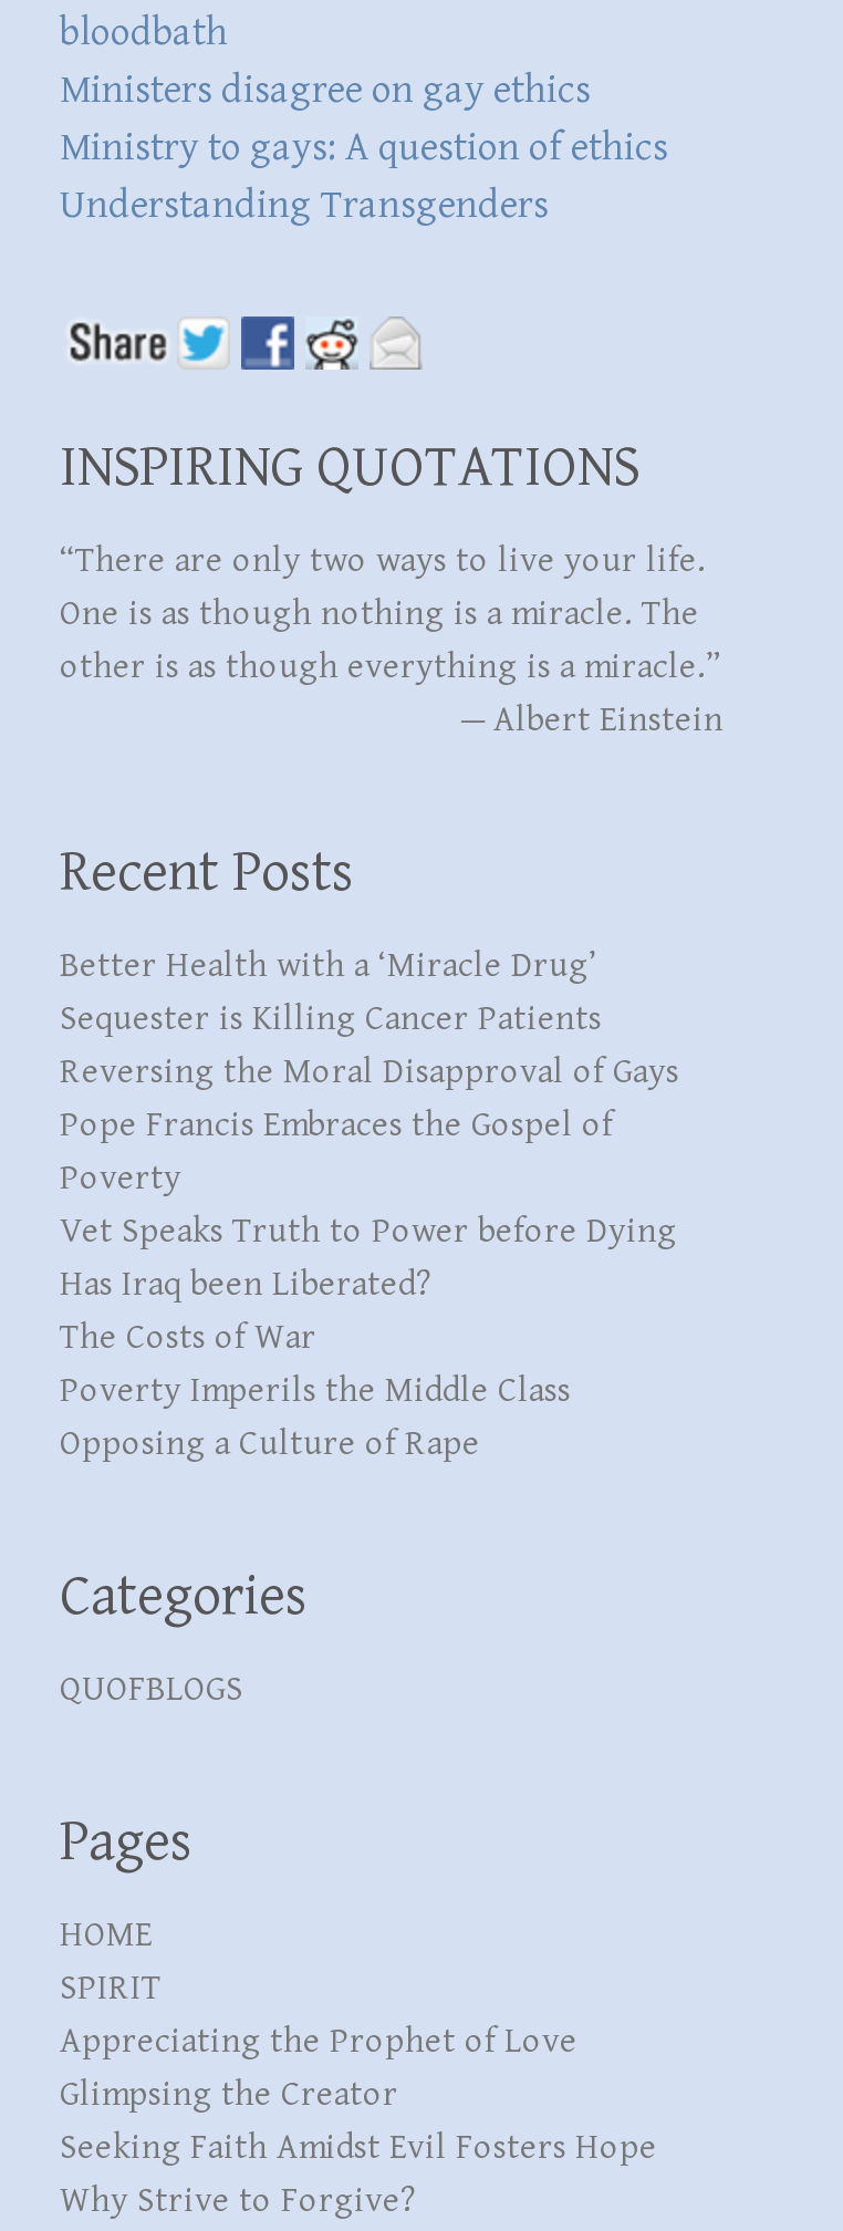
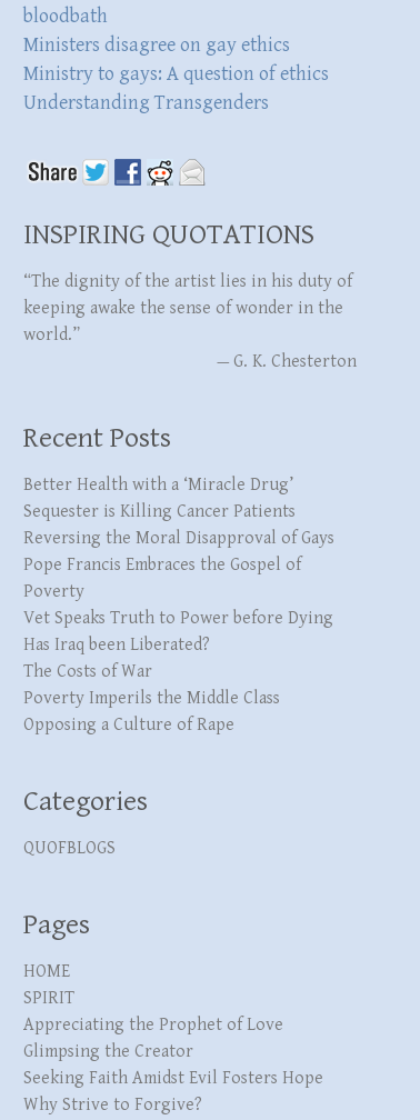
- “There are only two ways to live your life.
- One is as though nothing is a miracle. The
- other is as though everything is a miracle.”
- — Albert Einstein
+ “The dignity of the artist lies in his duty of
+ keeping awake the sense of wonder in the
+ world.”
+ — G. K. Chesterton
